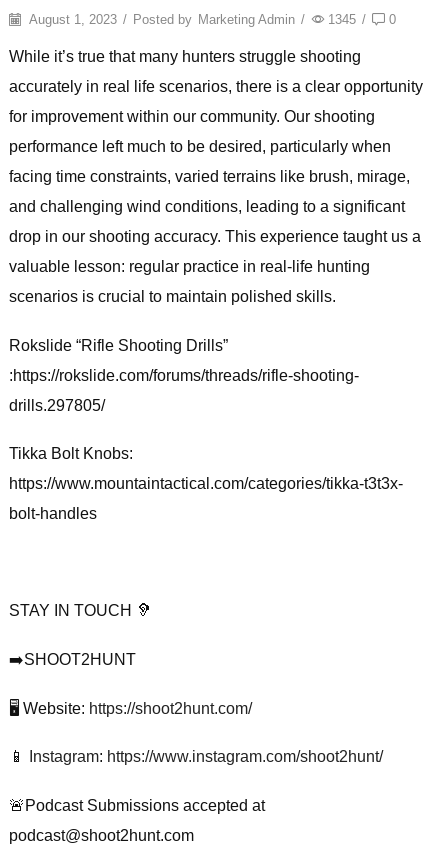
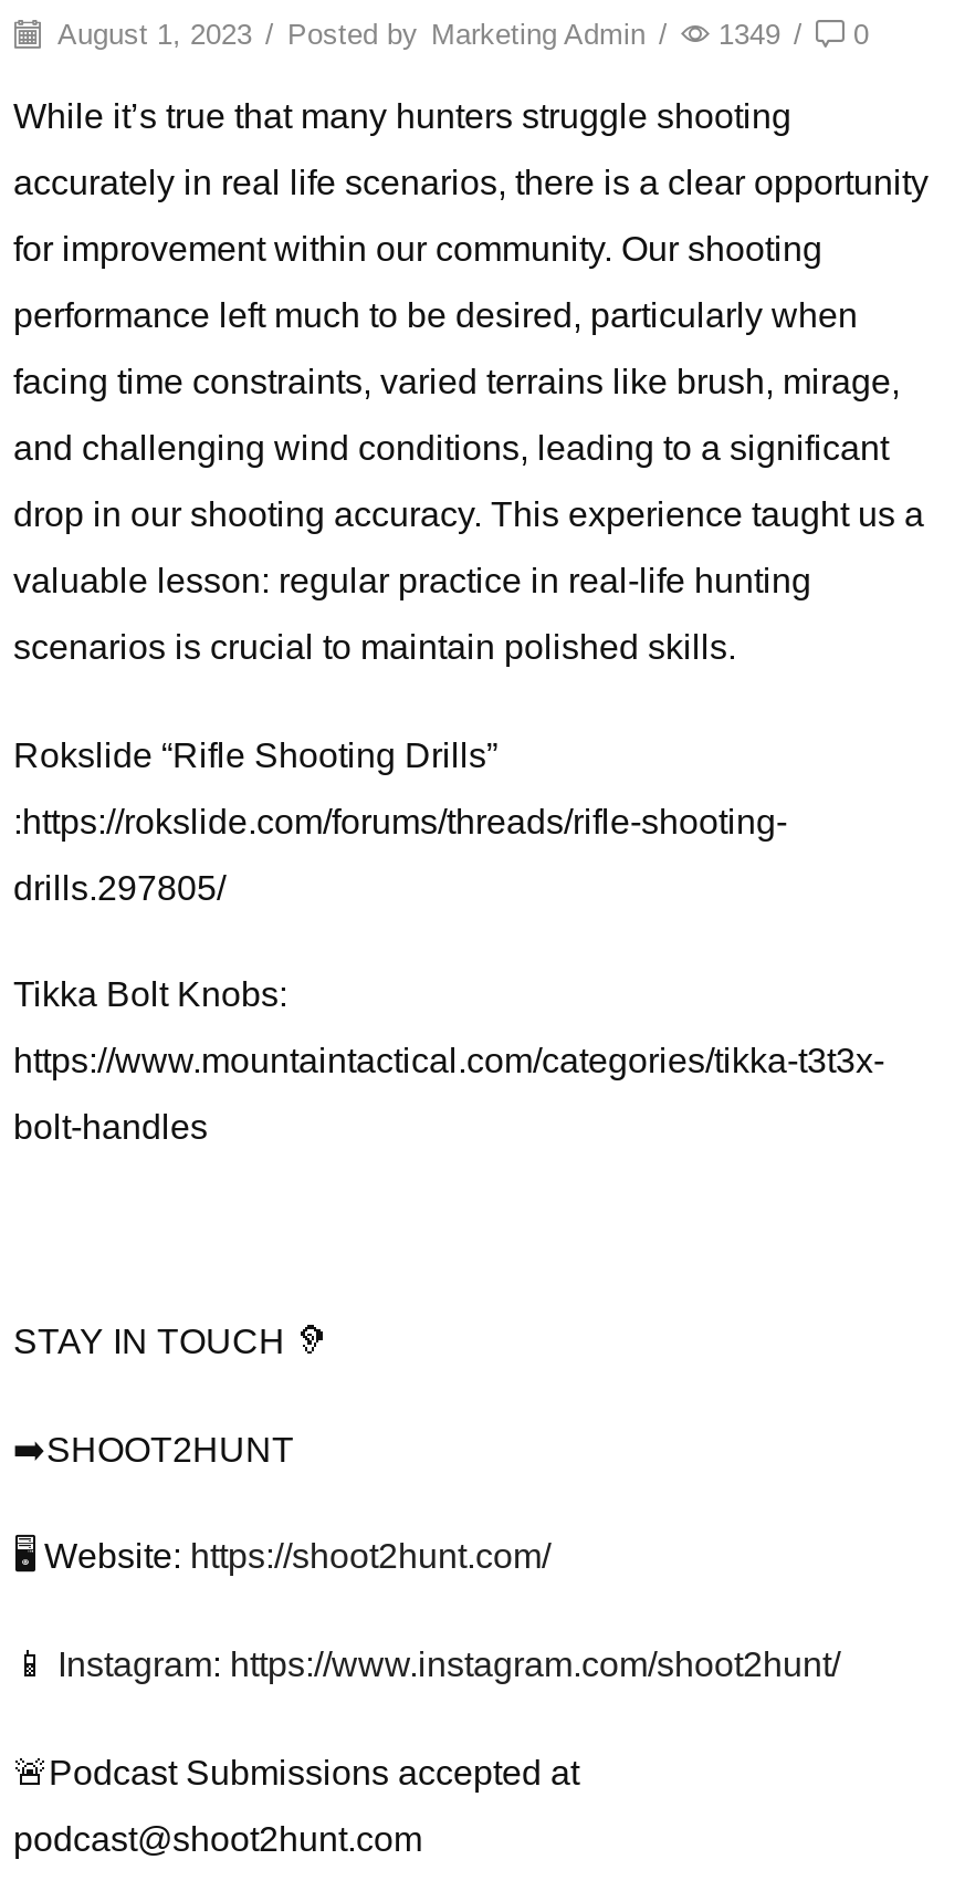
- August 1, 2023 / Posted by Marketing Admin / 1345 / 0
+ August 1, 2023 / Posted by Marketing Admin / 1349 / 0
